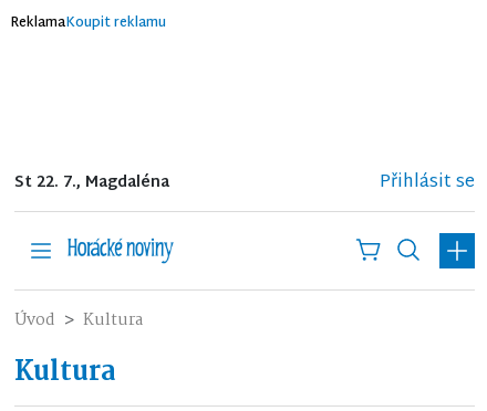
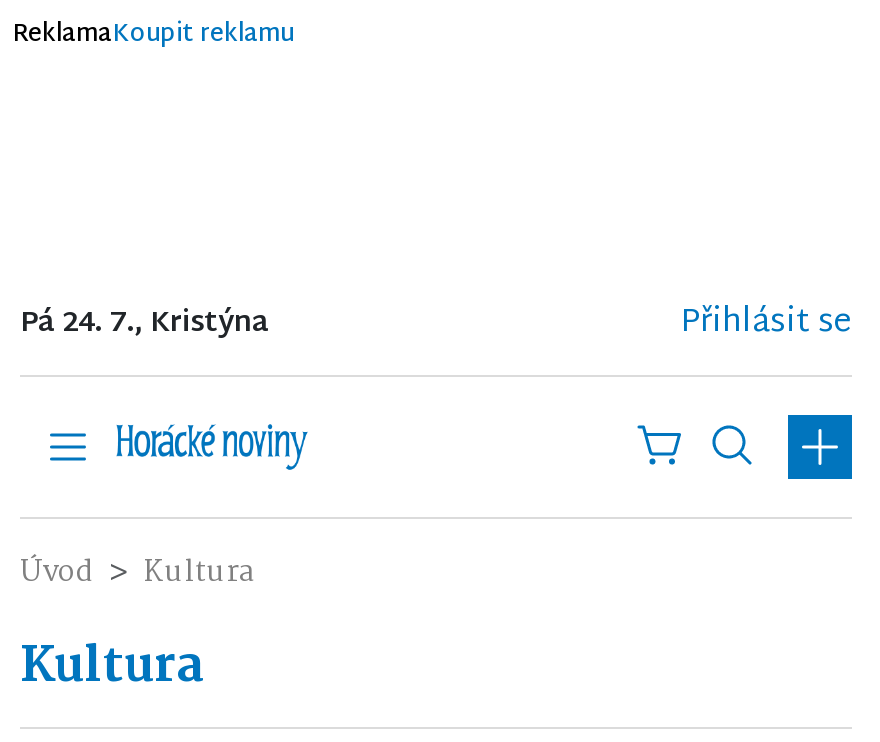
- St 22. 7., Magdaléna
+ Pá 24. 7., Kristýna
